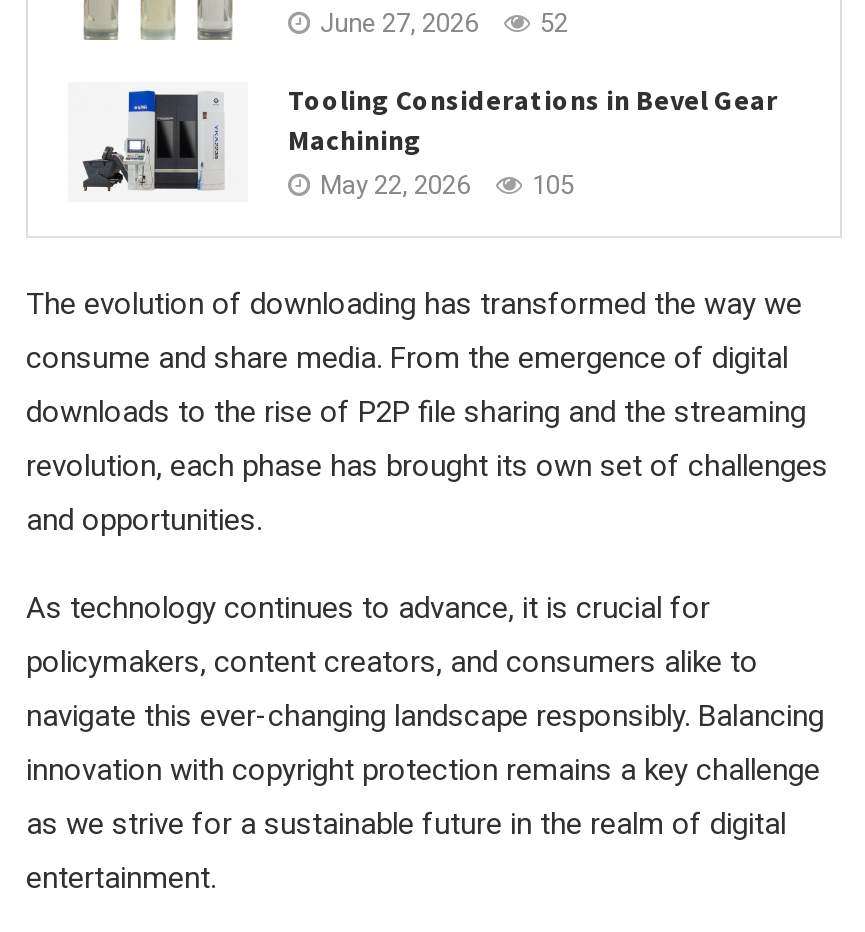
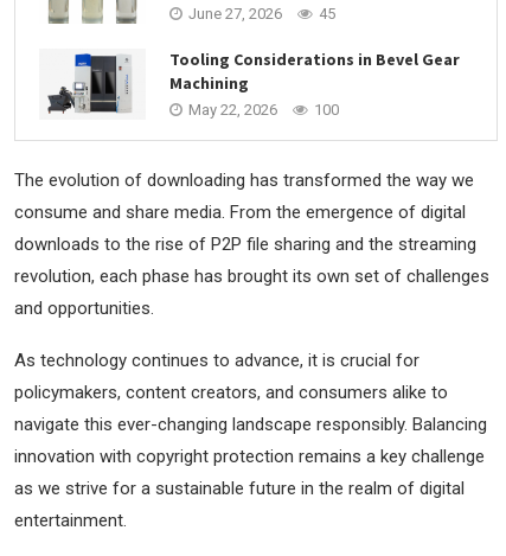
- 52
+ 45

- 105
+ 100
